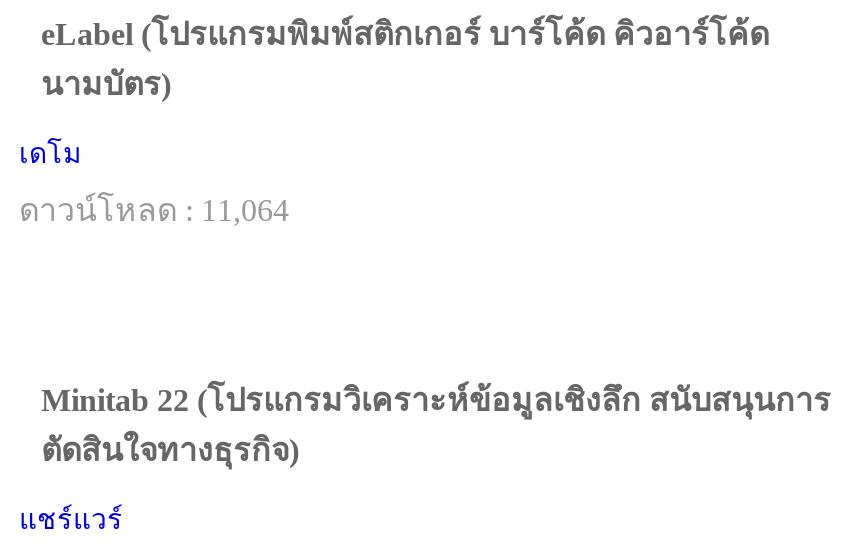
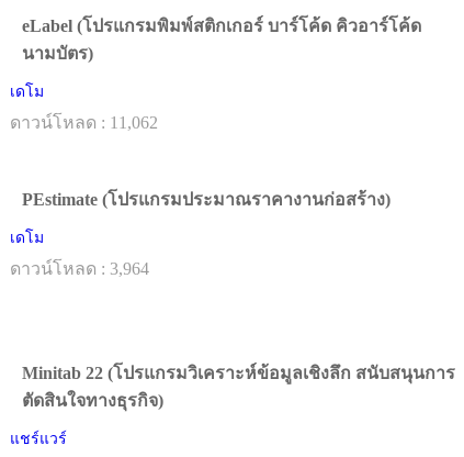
+ PEstimate (โปรแกรมประมาณราคางานก่อสร้าง)
+ เดโม
+ ดาวน์โหลด : 3,964

- ดาวน์โหลด : 11,064
+ ดาวน์โหลด : 11,062
